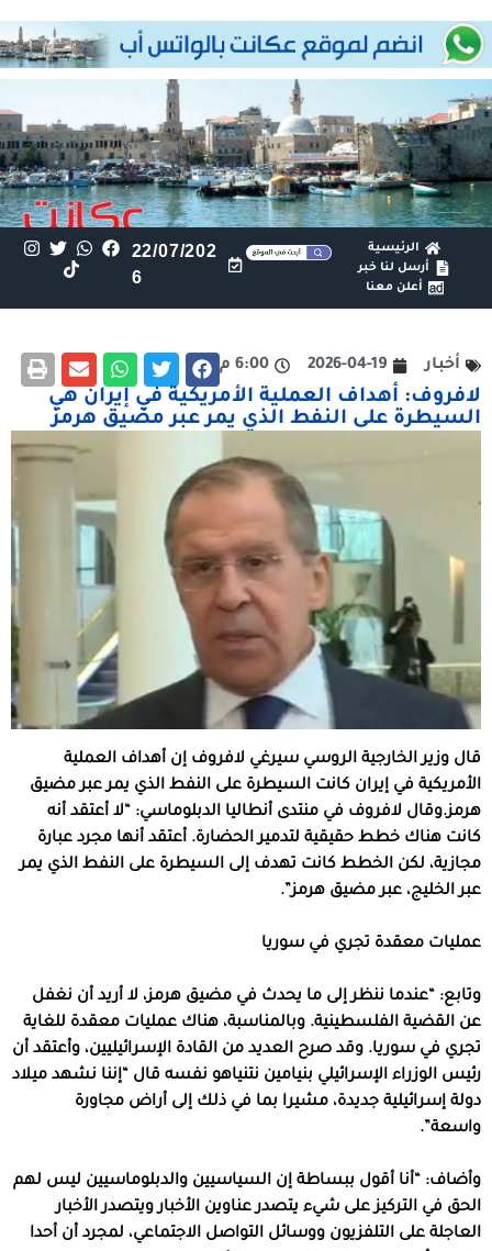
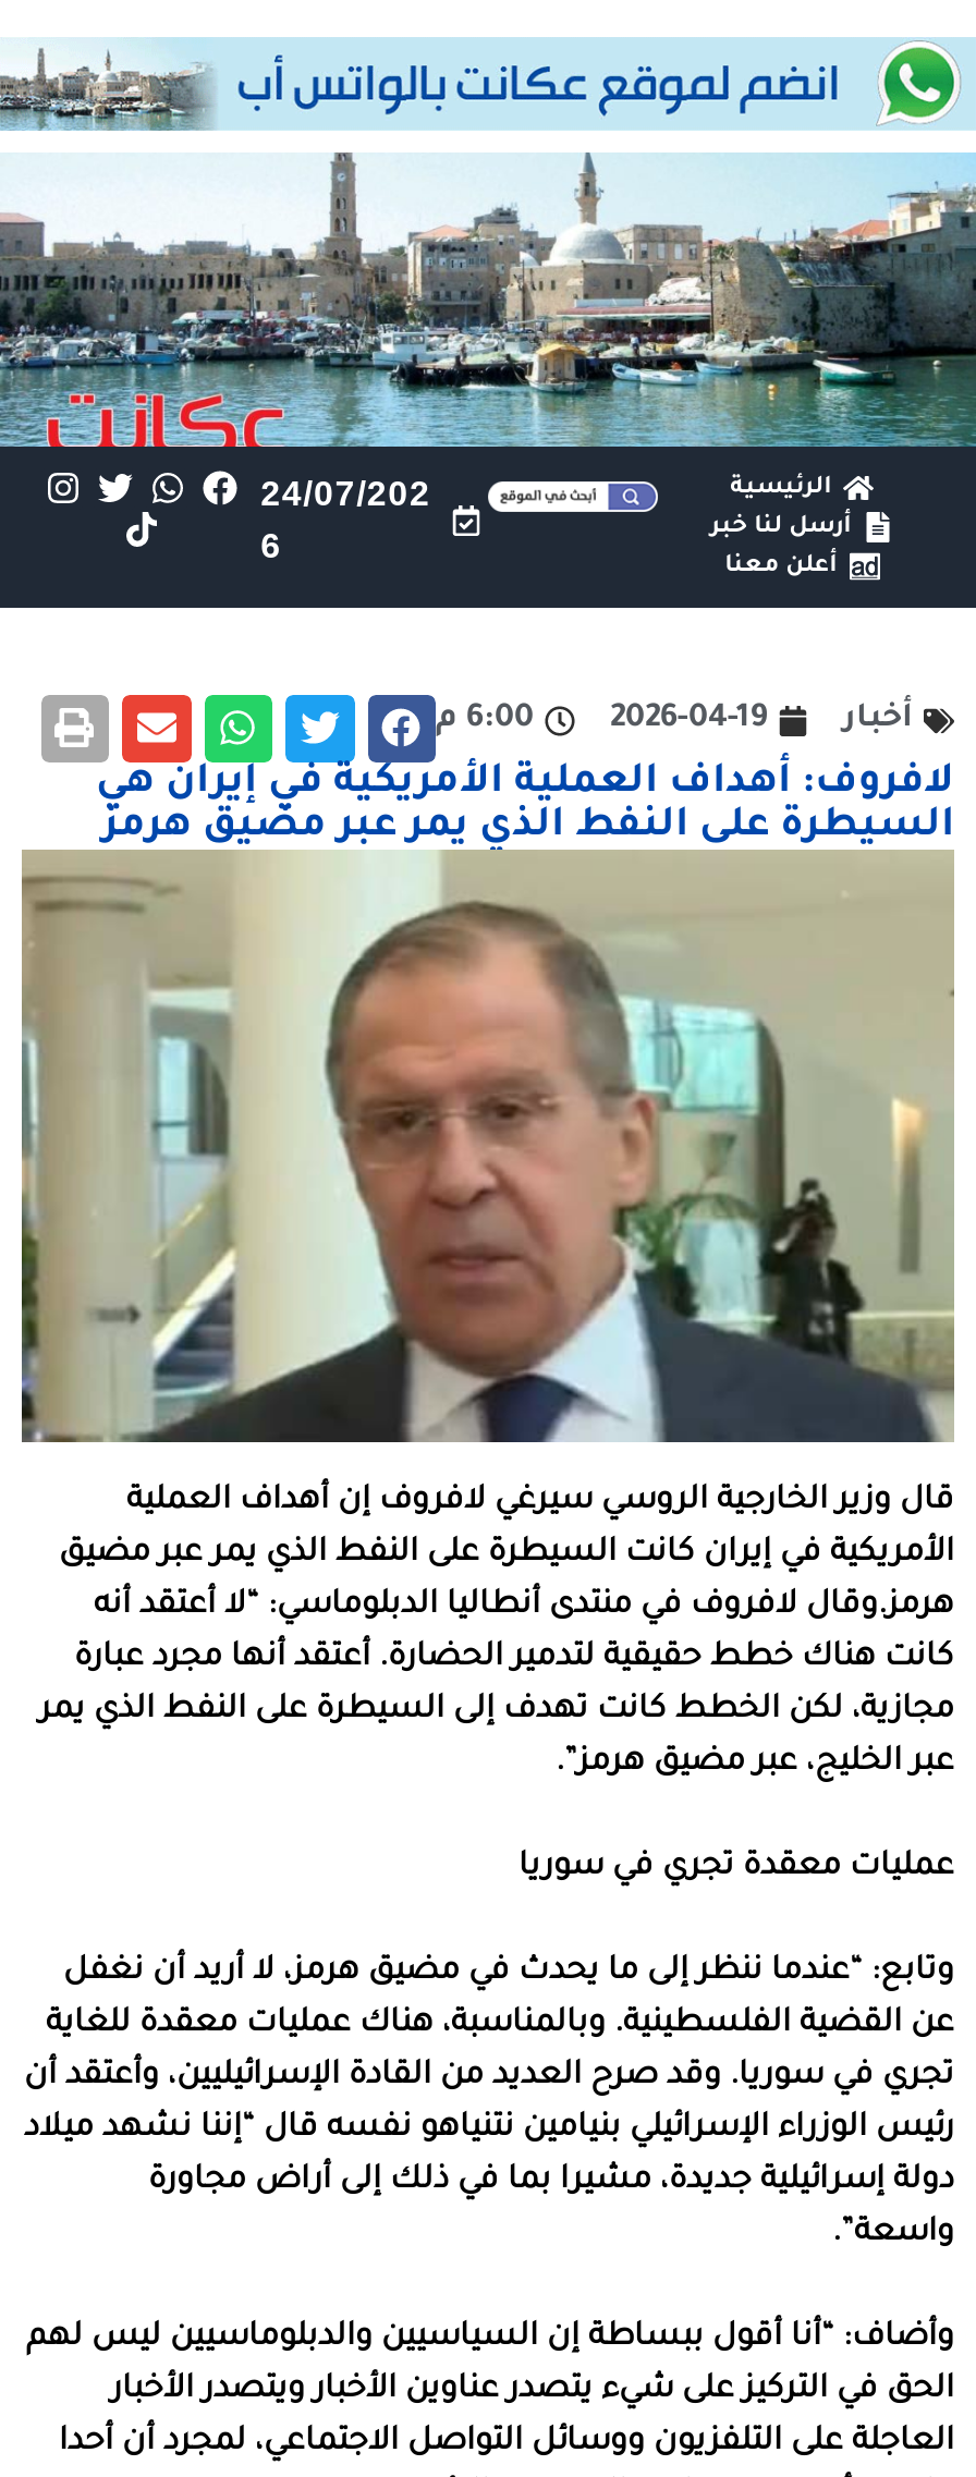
- 22/07/202
+ 24/07/202
